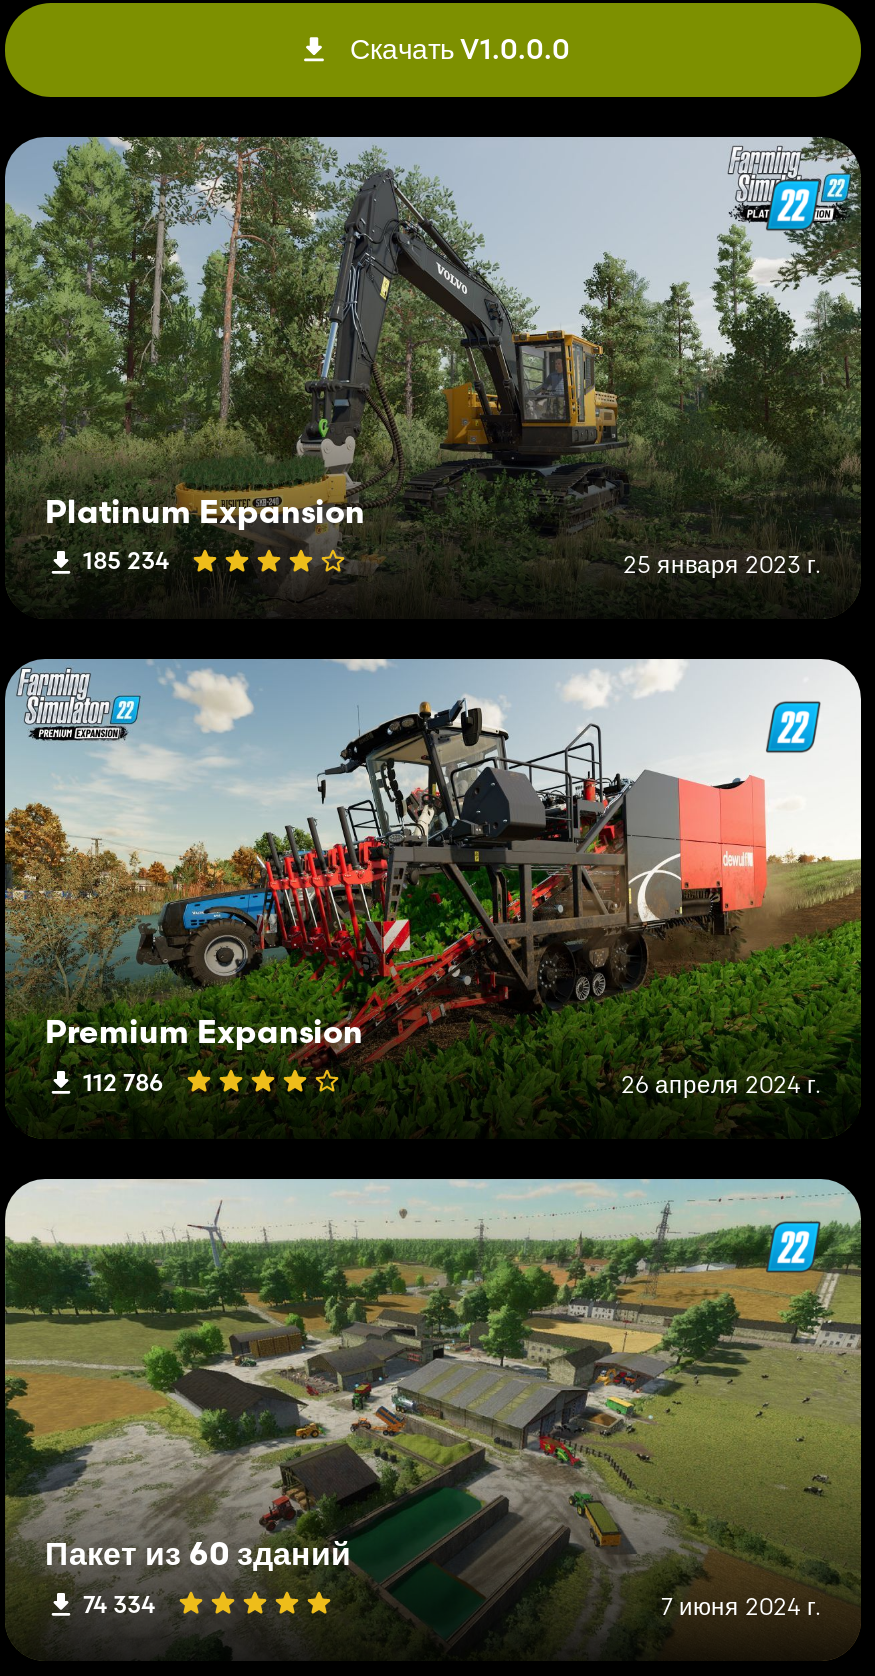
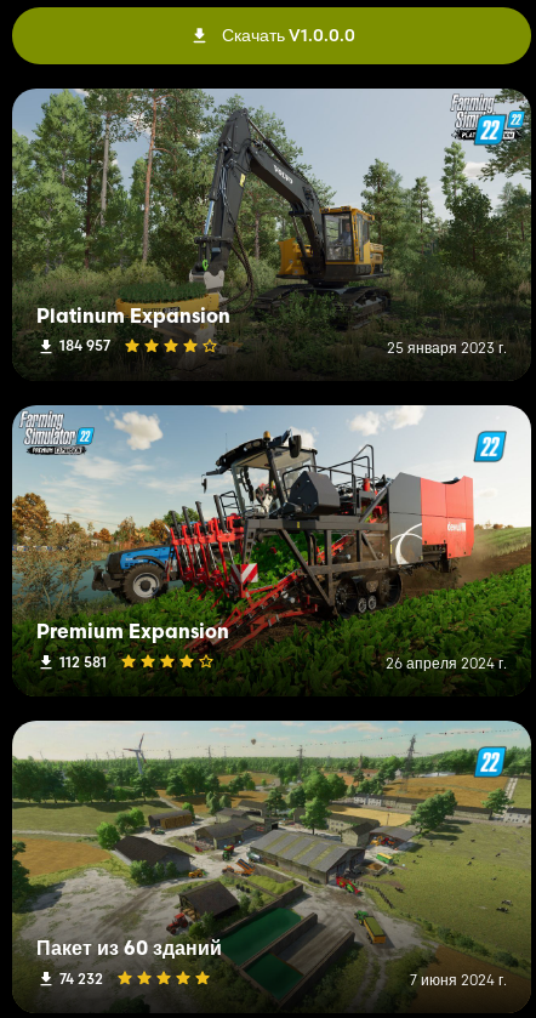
- 185 234
+ 184 957

- 112 786
+ 112 581

- 74 334
+ 74 232
